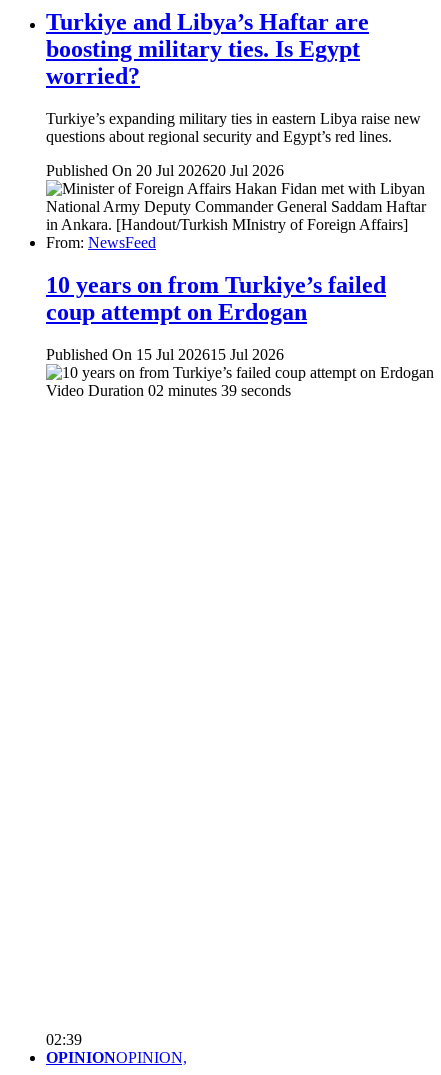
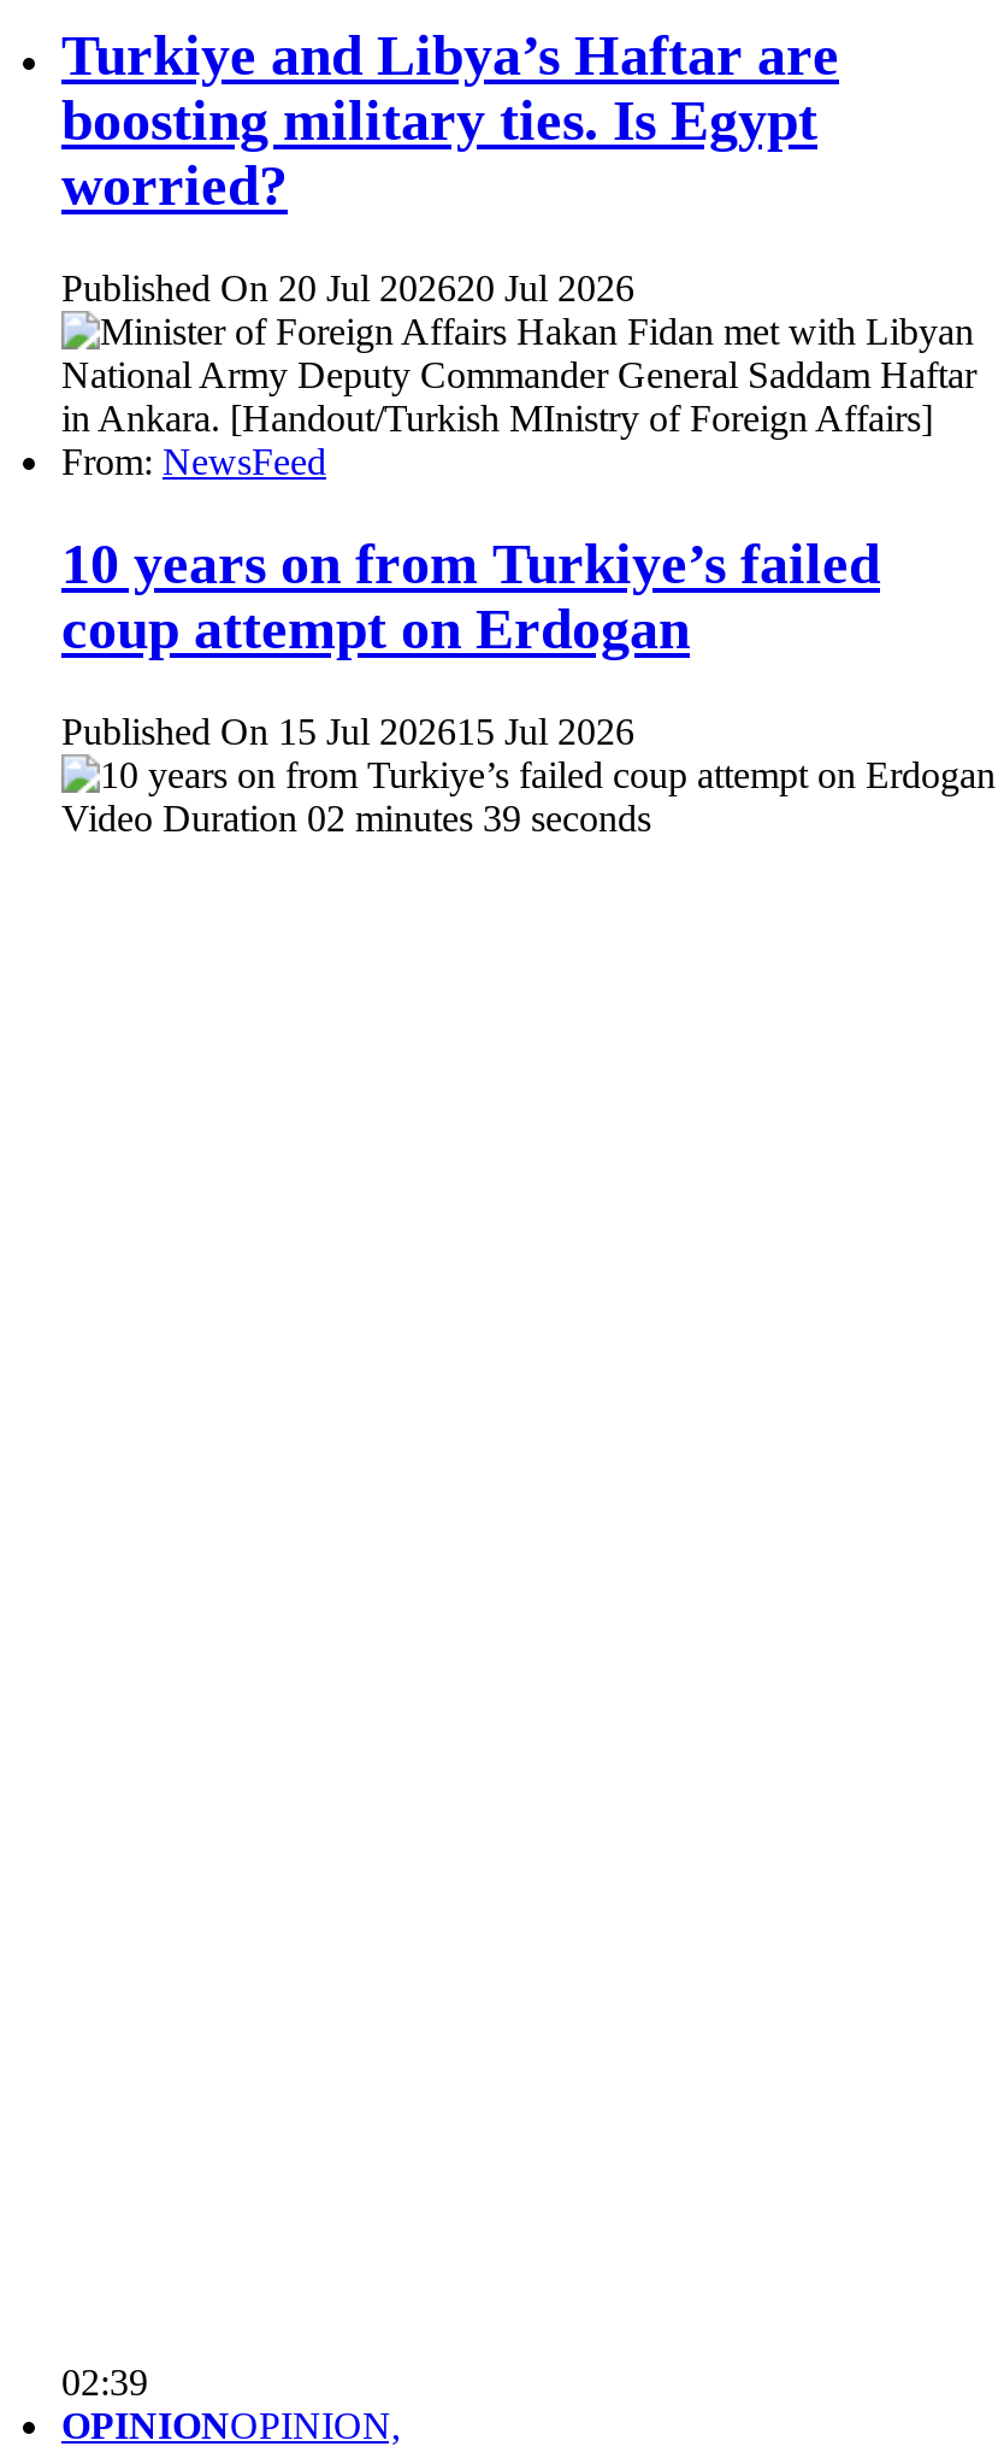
- Turkiye’s expanding military ties in eastern Libya raise new
- questions about regional security and Egypt’s red lines.
